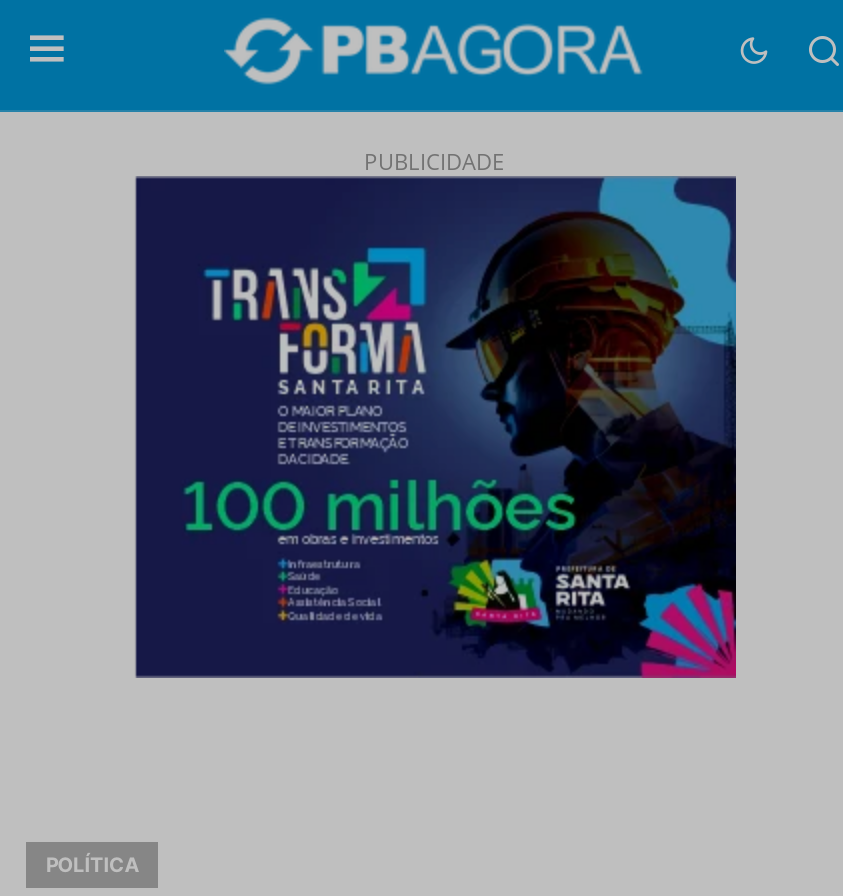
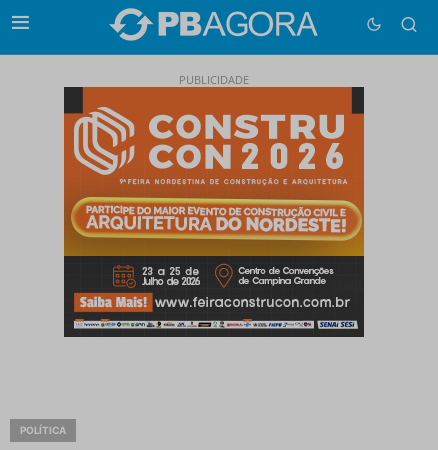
- [image]
+ [image]
